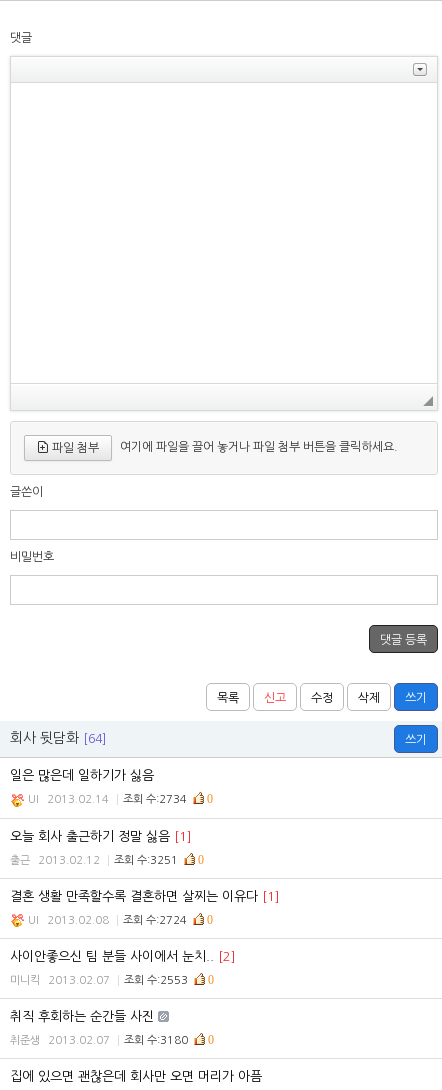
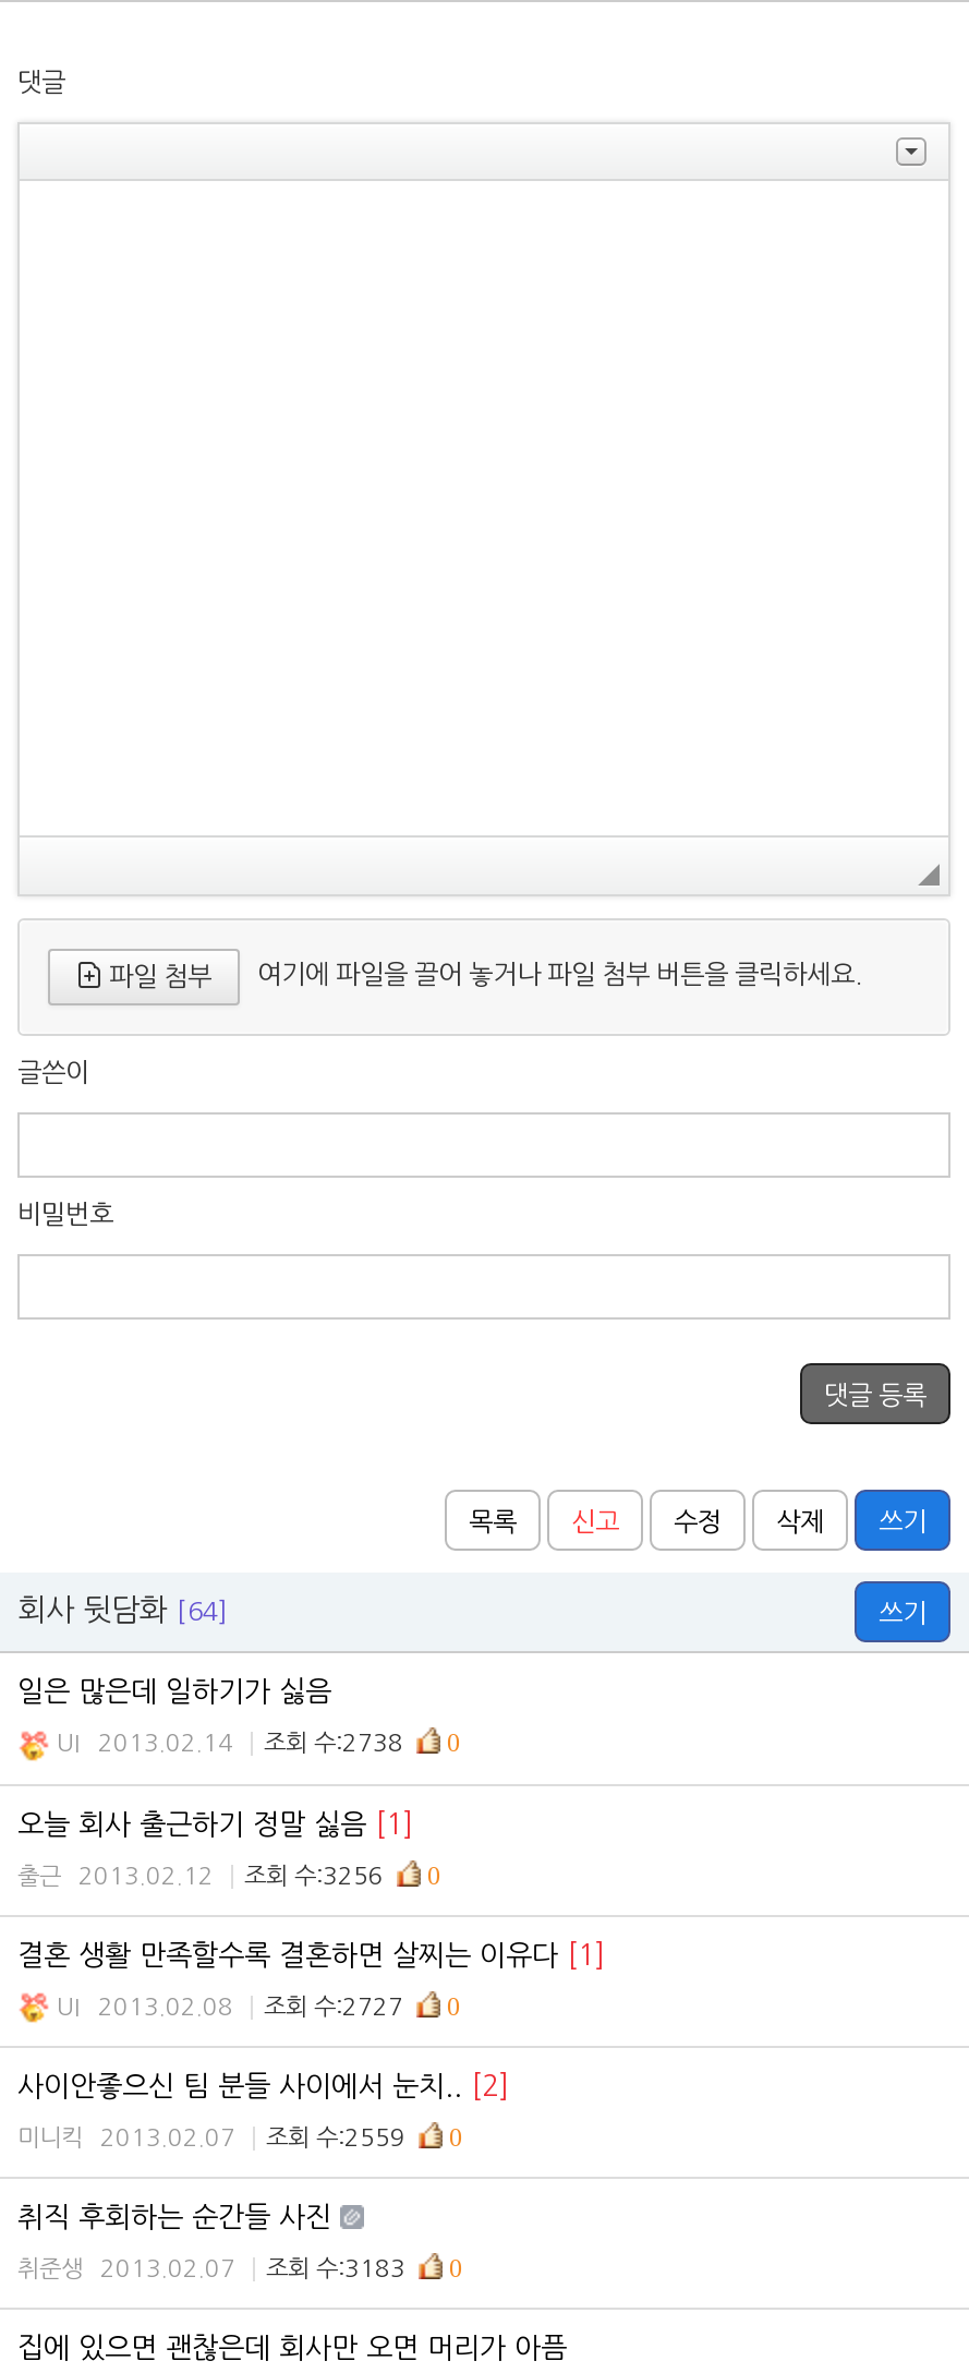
- UI 2013.02.14 조회 수:2734 0
+ UI 2013.02.14 조회 수:2738 0

- 출근 2013.02.12 조회 수:3251 0
+ 출근 2013.02.12 조회 수:3256 0

- UI 2013.02.08 조회 수:2724 0
+ UI 2013.02.08 조회 수:2727 0

- 조회 수:2553
+ 조회 수:2559

- 취준생 2013.02.07 조회 수:3180 0
+ 취준생 2013.02.07 조회 수:3183 0
